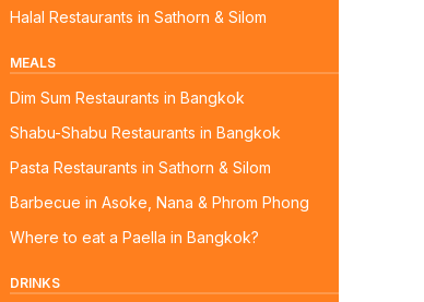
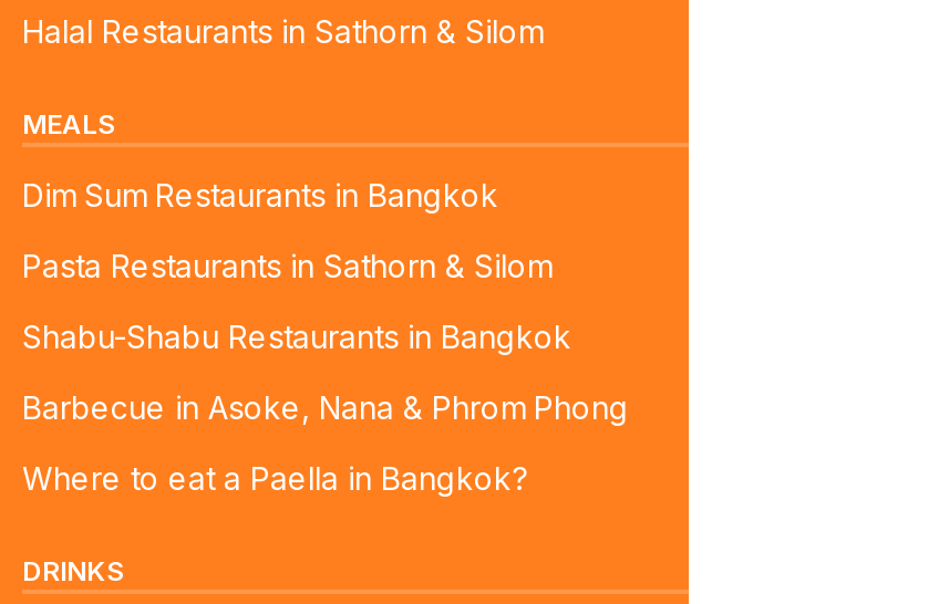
moved down: Shabu-Shabu Restaurants in Bangkok

moved up: Pasta Restaurants in Sathorn & Silom
